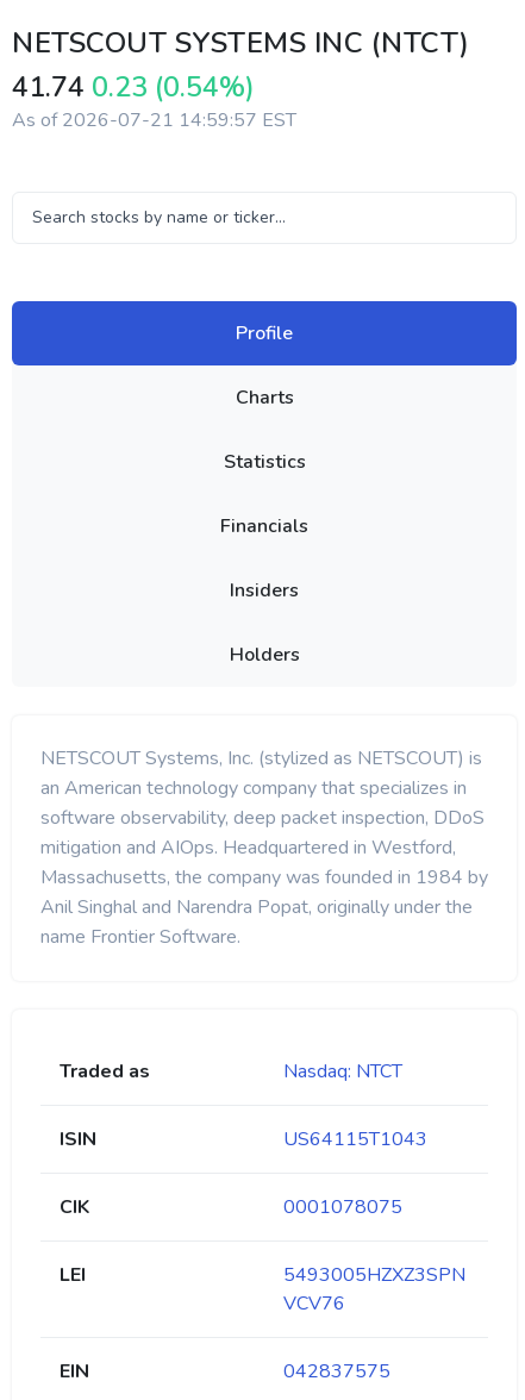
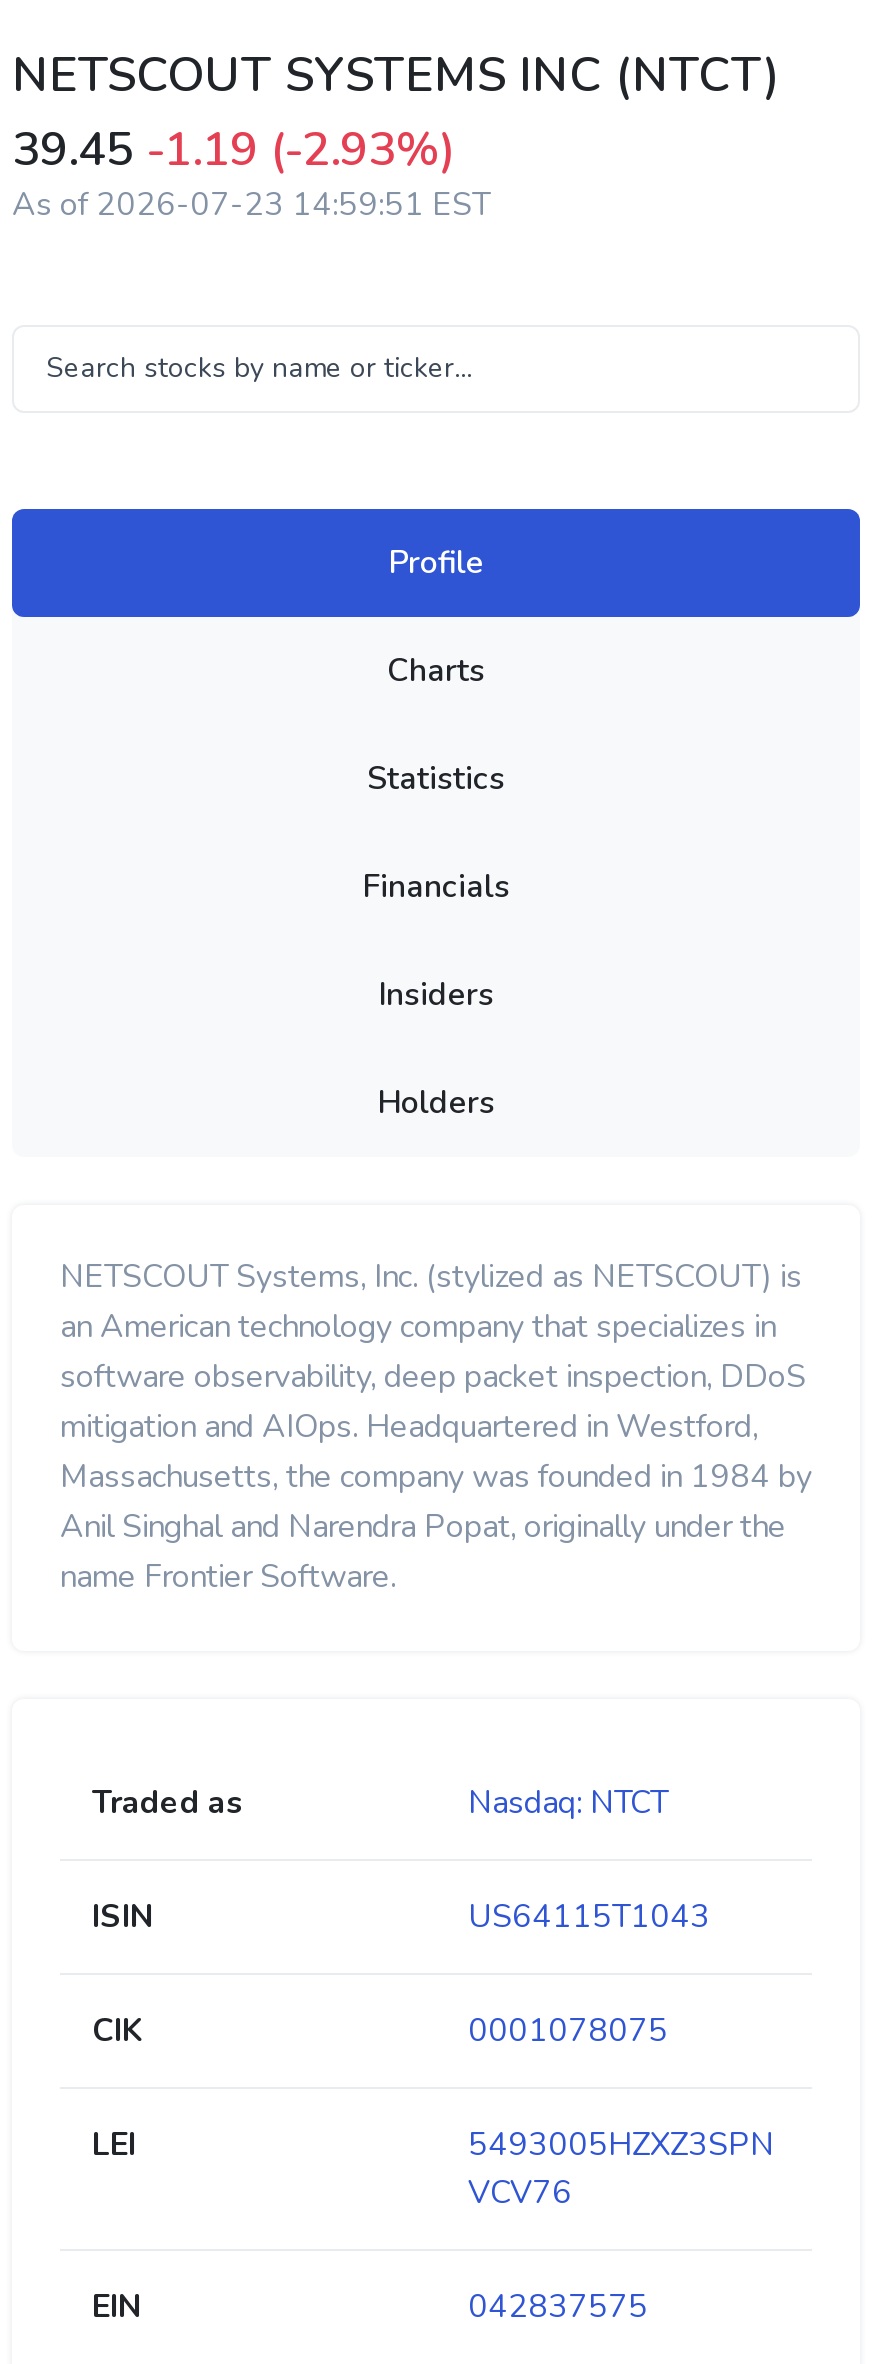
- 41.74 0.23 (0.54%)
+ 39.45 -1.19 (-2.93%)

- As of 2026-07-21 14:59:57 EST
+ As of 2026-07-23 14:59:51 EST
